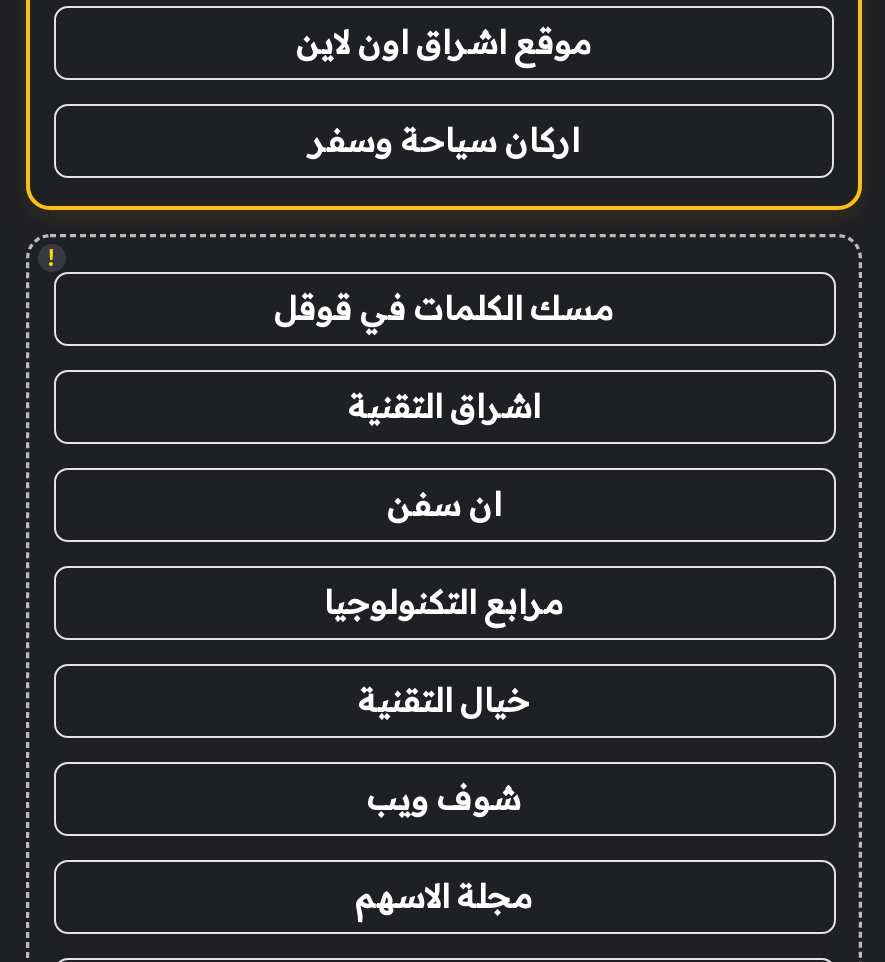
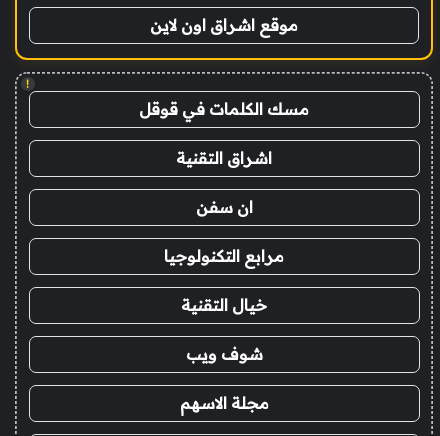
- اركان سياحة وسفر
